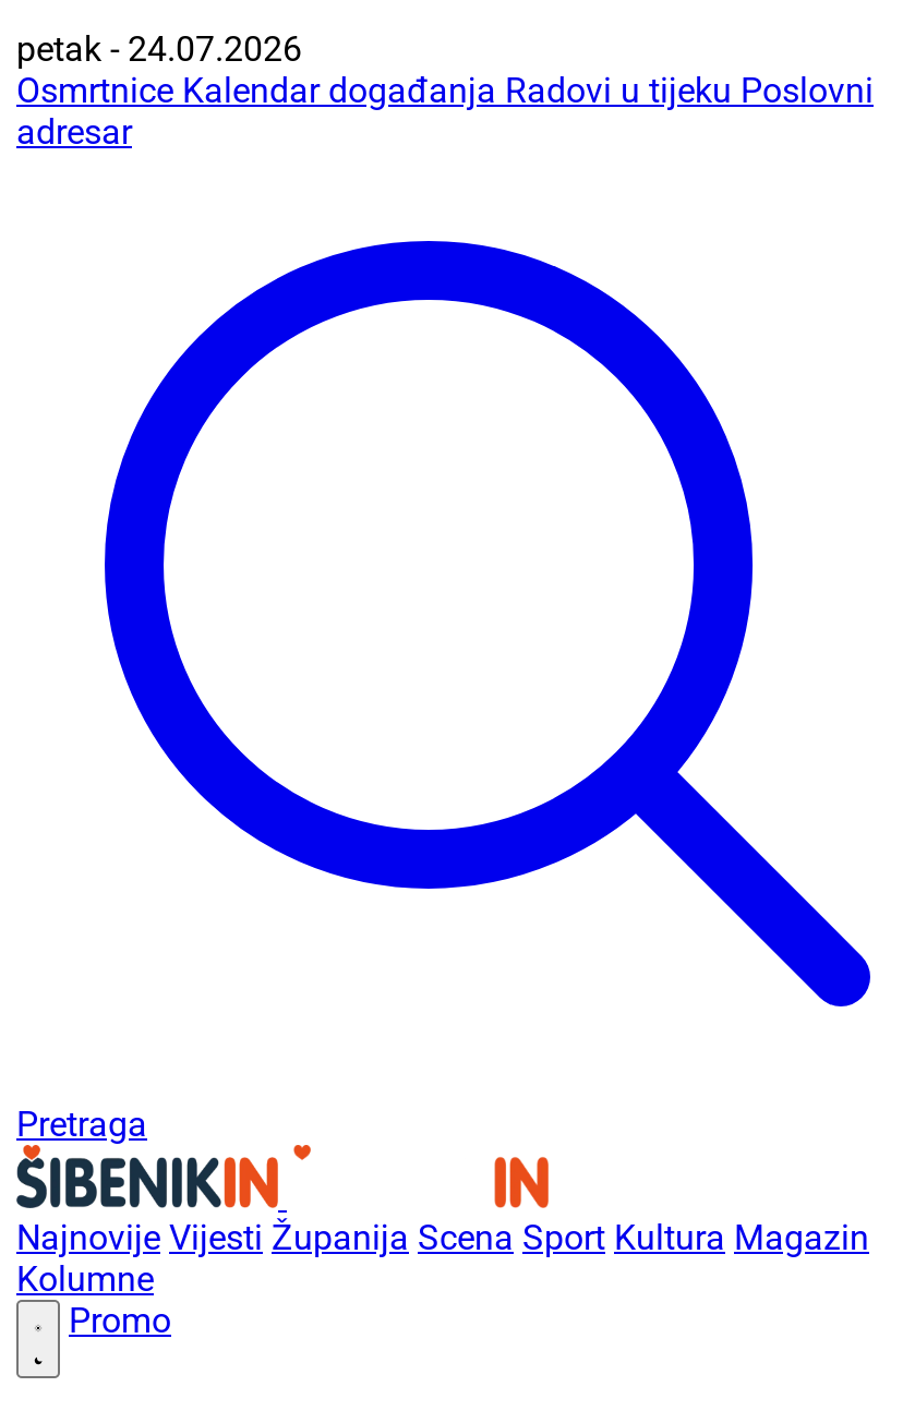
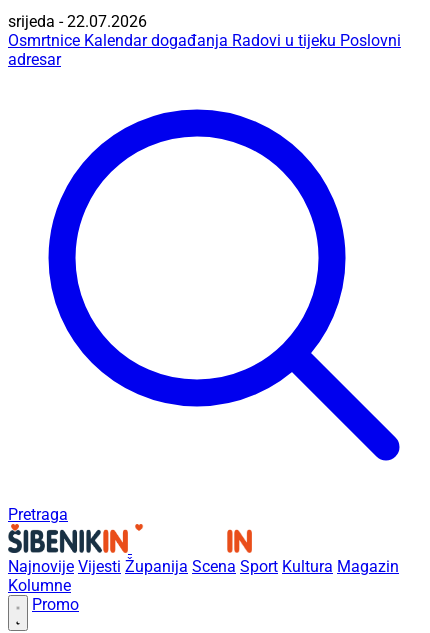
- petak - 24.07.2026
+ srijeda - 22.07.2026
